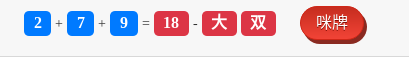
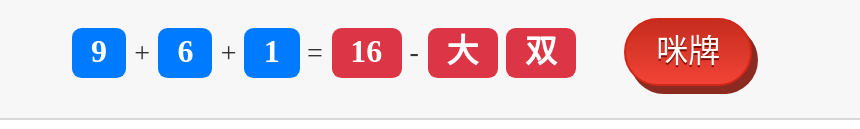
- 2
+ 9

- 7
+ 6

- 9
+ 1

- 18
+ 16
